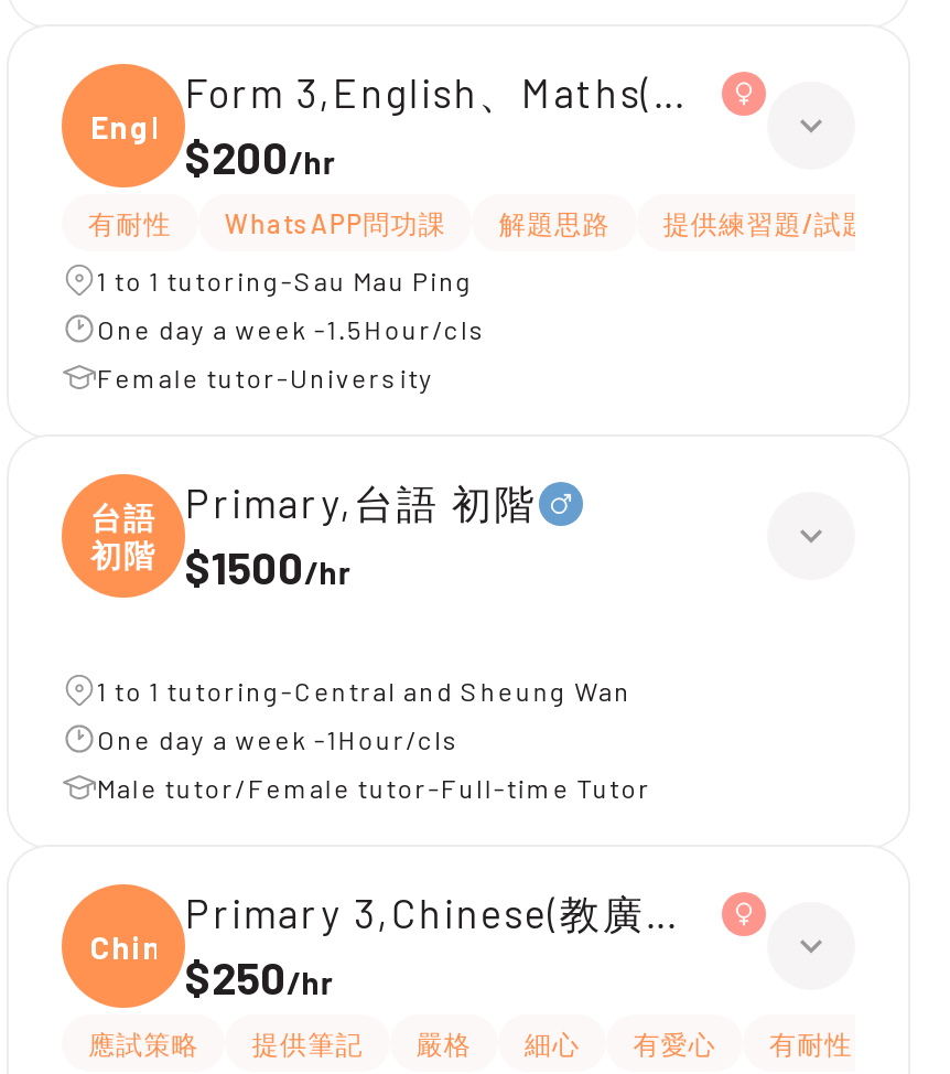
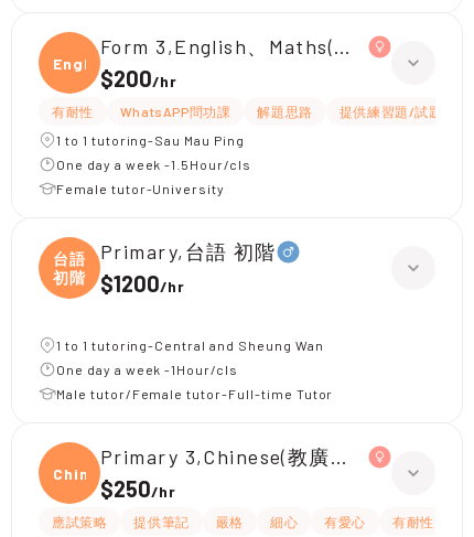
- 初階 $1500/hr
+ 初階 $1200/hr
